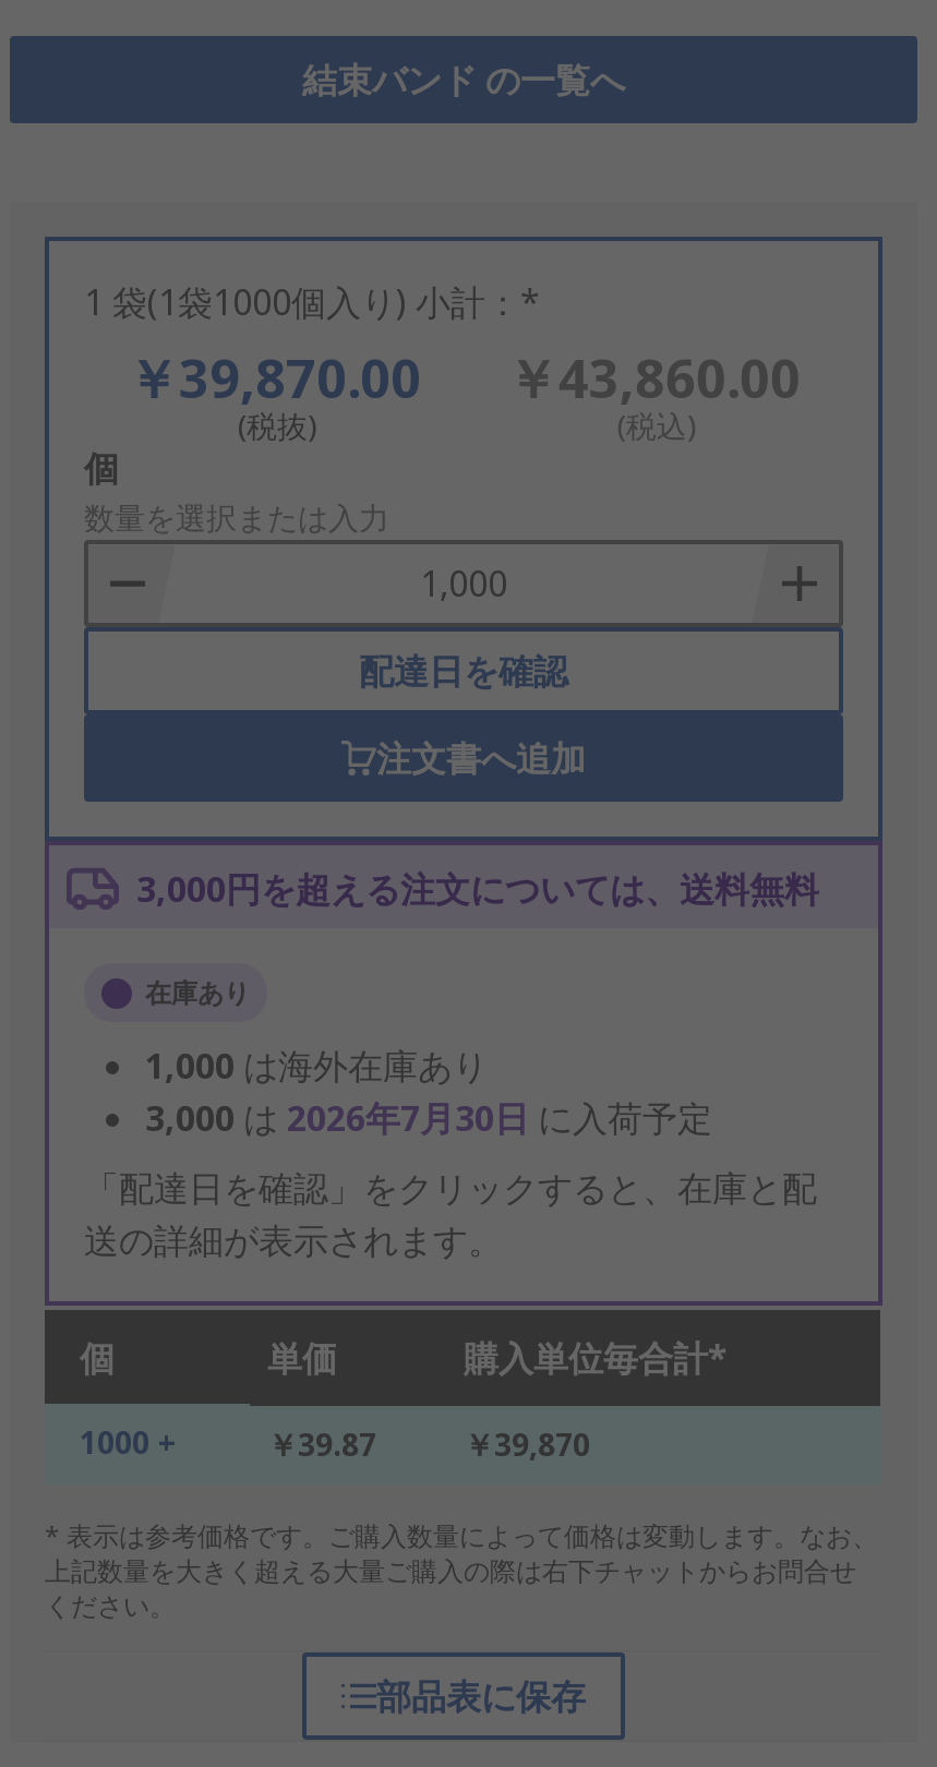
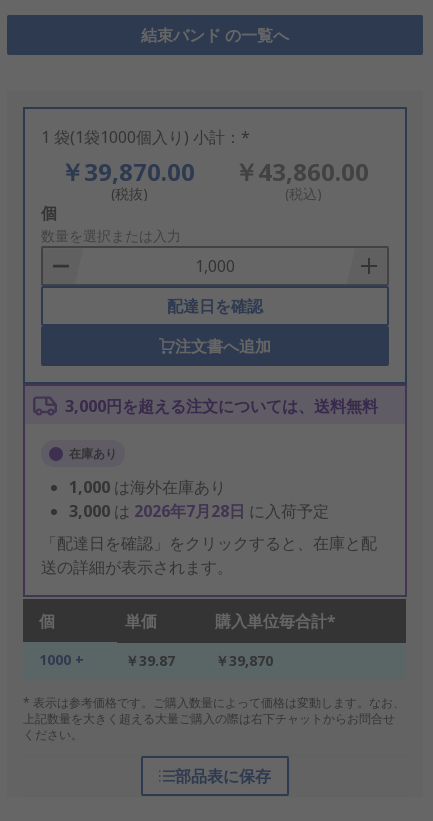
- 3,000は2026年7月30日に入荷予定
+ 3,000は2026年7月28日に入荷予定
